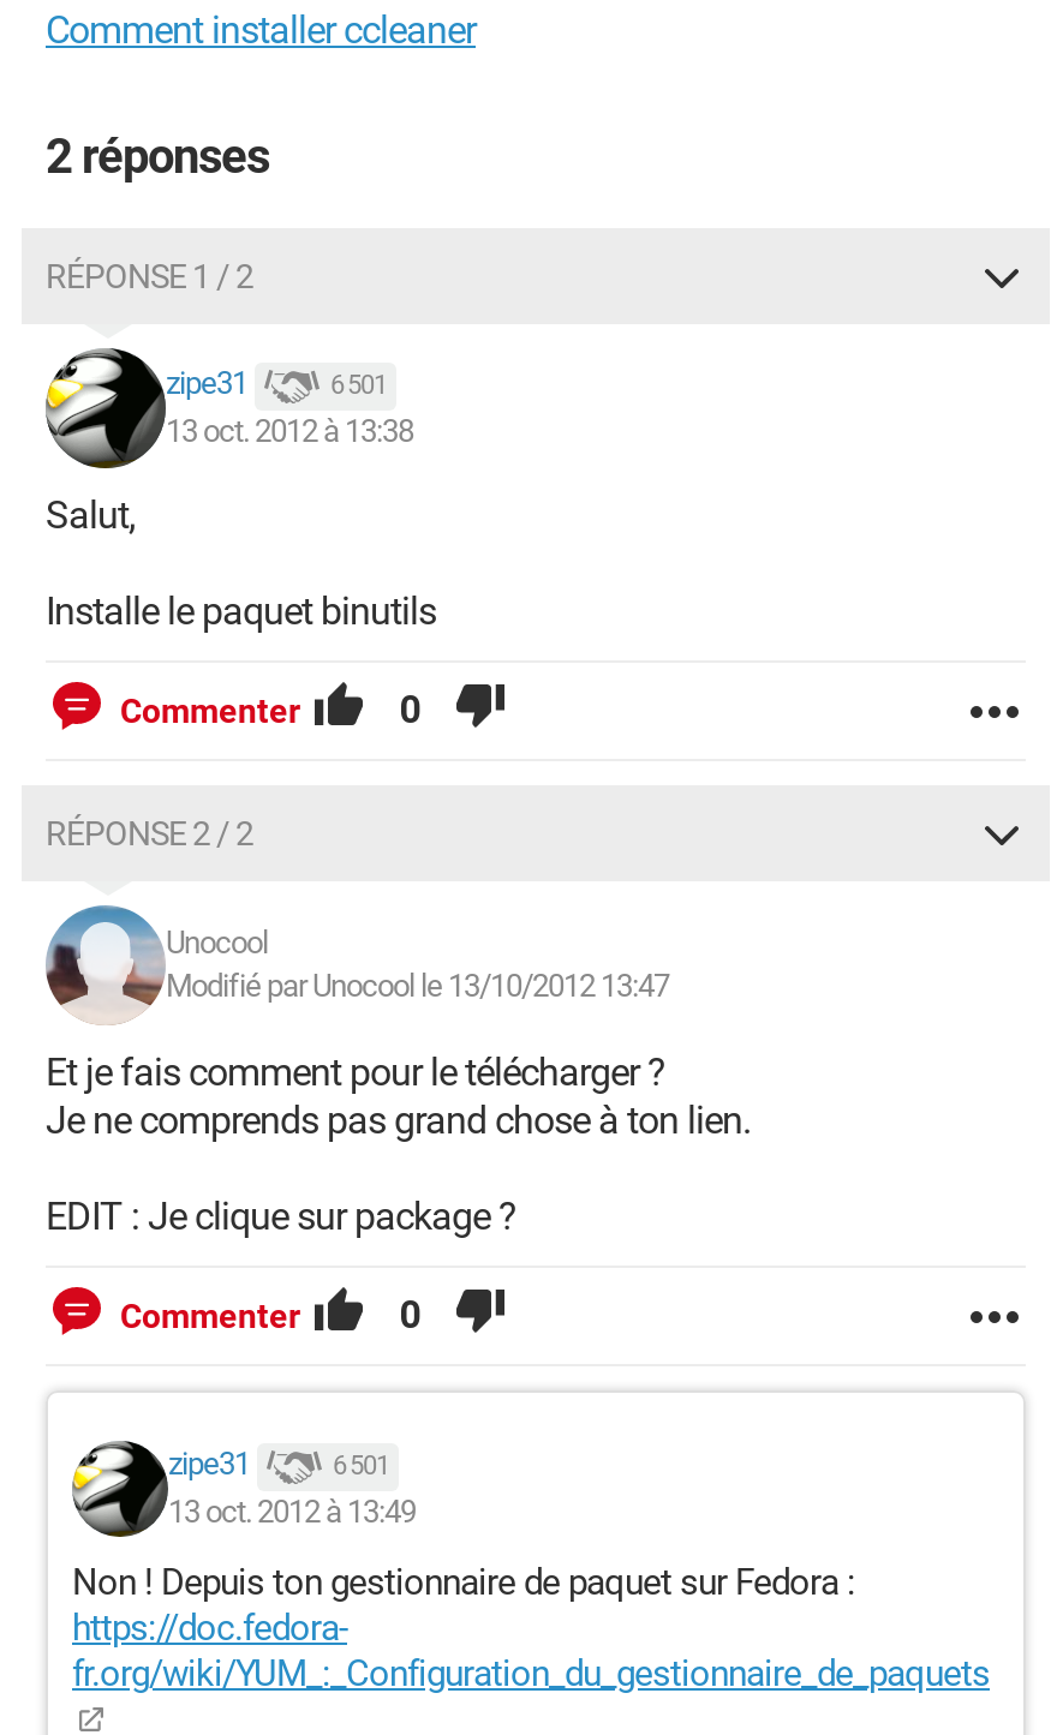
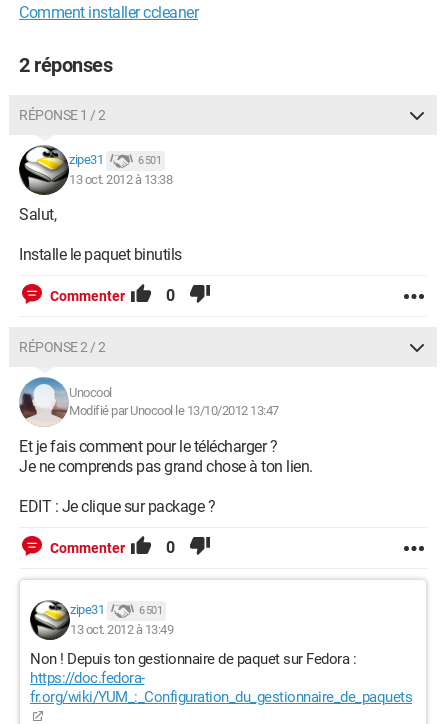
- [image]
+ [image]

- [image]
+ [image]
